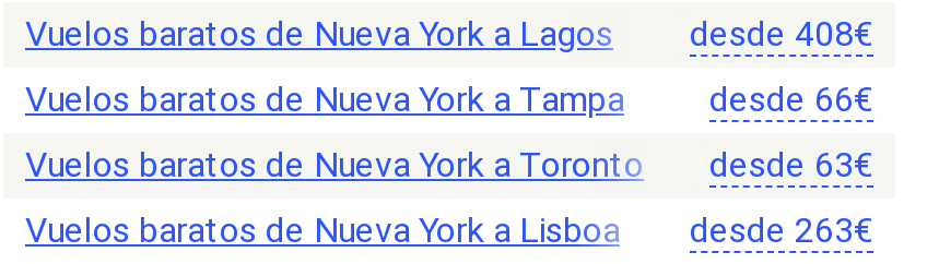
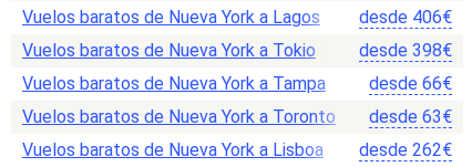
- desde 408€
+ desde 406€
+ Vuelos baratos de Nueva York a Tokio
+ desde 398€

- Vuelos baratos de Nueva York a Lisboa desde 263€
+ Vuelos baratos de Nueva York a Lisboa desde 262€
